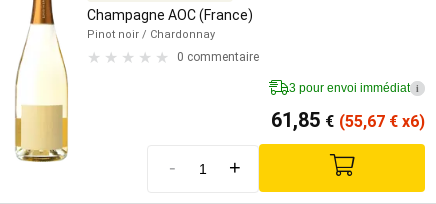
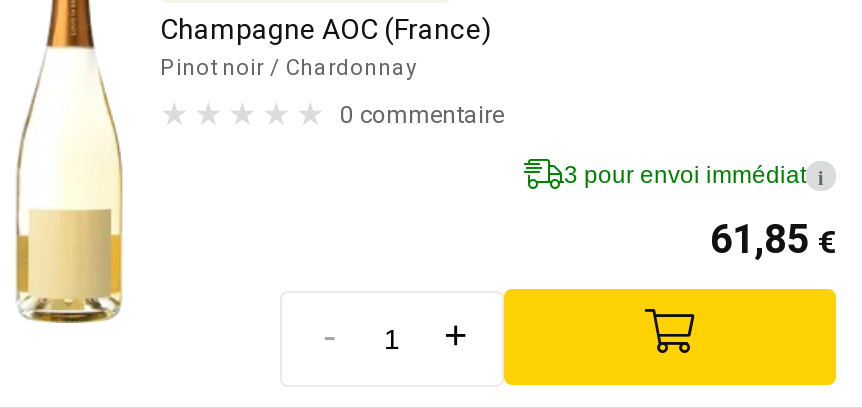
- 61,85 € (55,67 €x6)
+ 61,85 €
